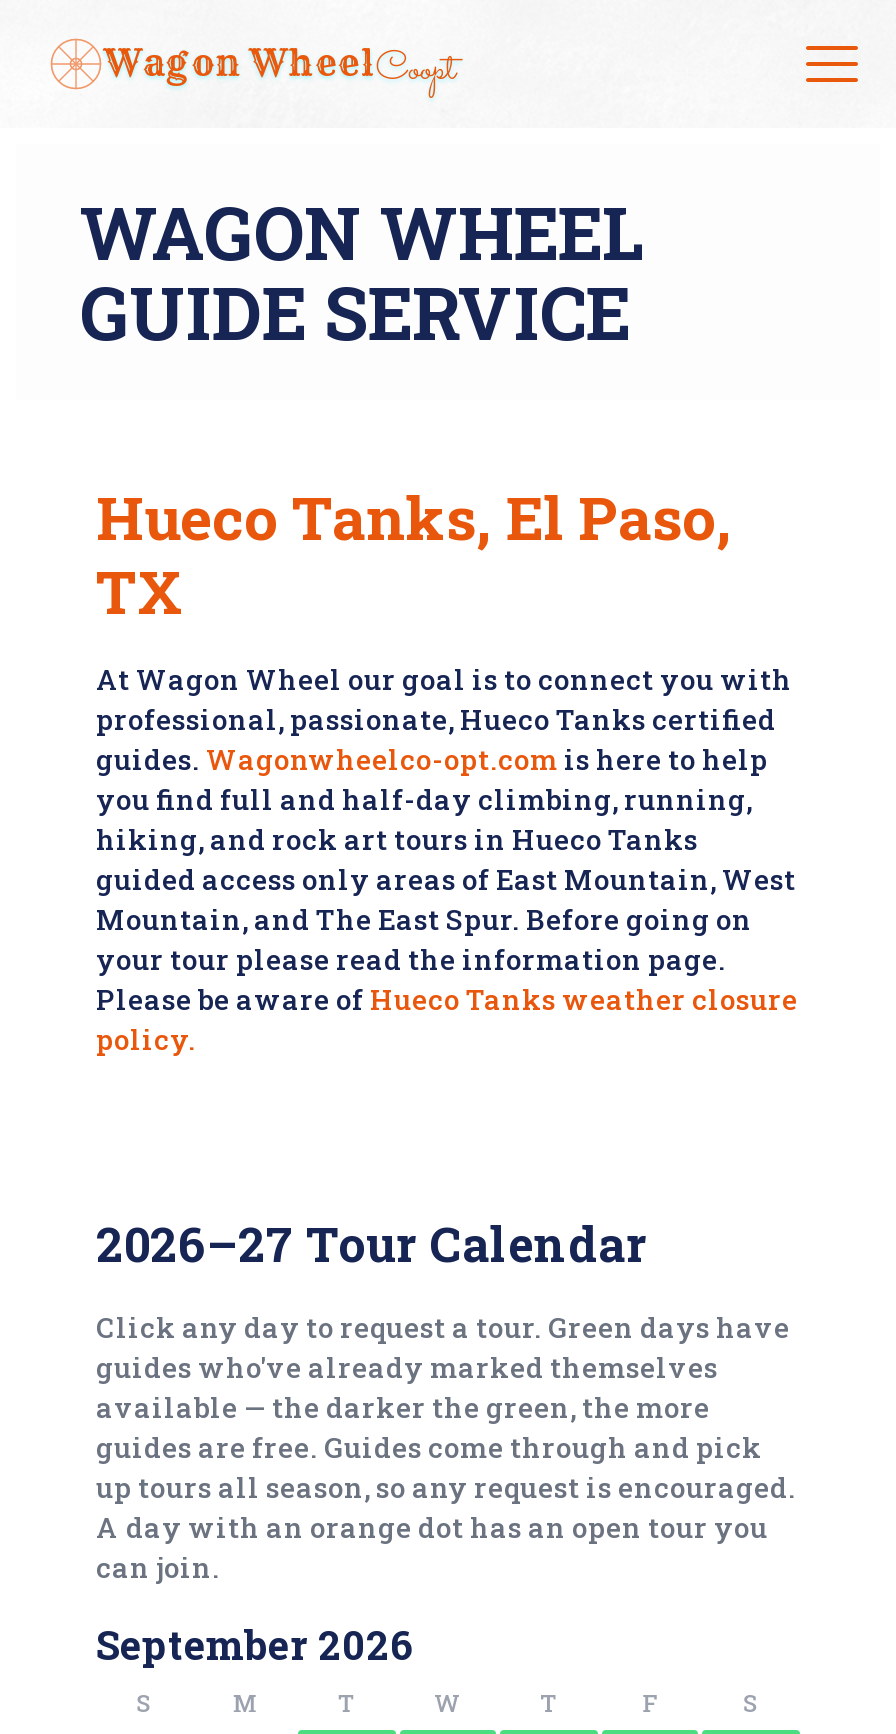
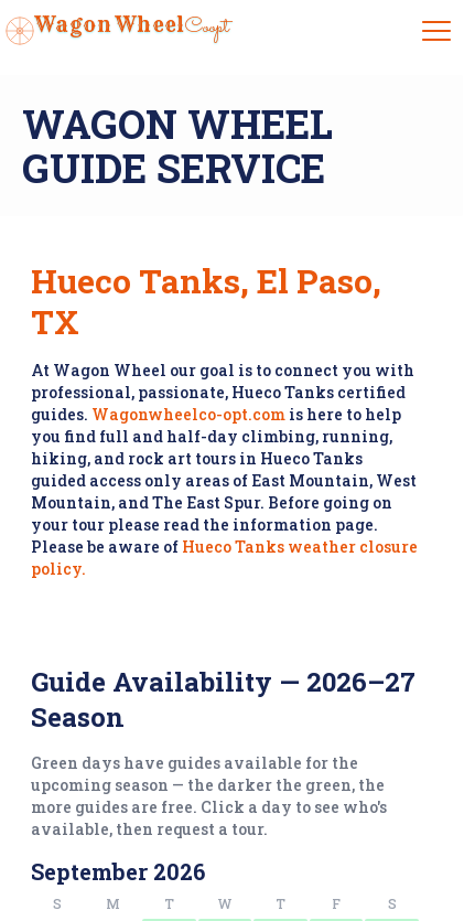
- 2026–27 Tour Calendar
+ Guide Availability — 2026–27
+ Season

- Click any day to request a tour. Green days have
- guides who've already marked themselves
- available — the darker the green, the more
- guides are free. Guides come through and pick
- up tours all season, so any request is encouraged.
- A day with an orange dot has an open tour you
- can join.
+ Green days have guides available for the
+ upcoming season — the darker the green, the
+ more guides are free. Click a day to see who's
+ available, then request a tour.
